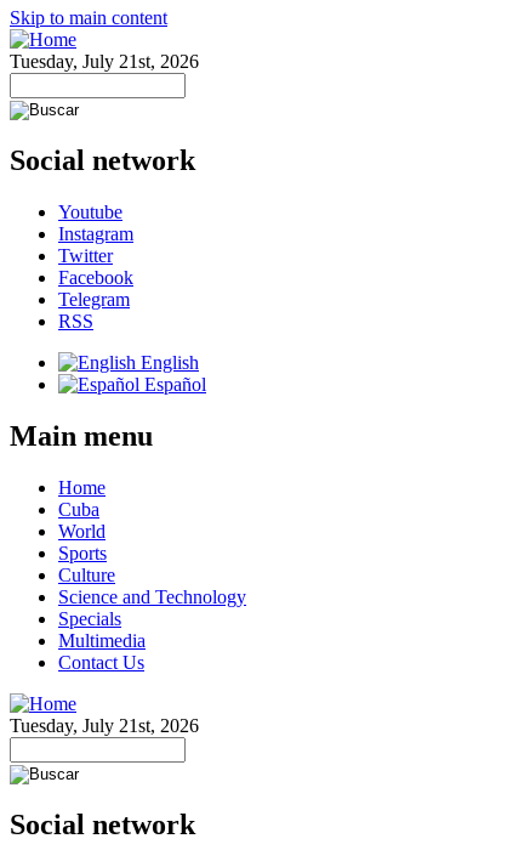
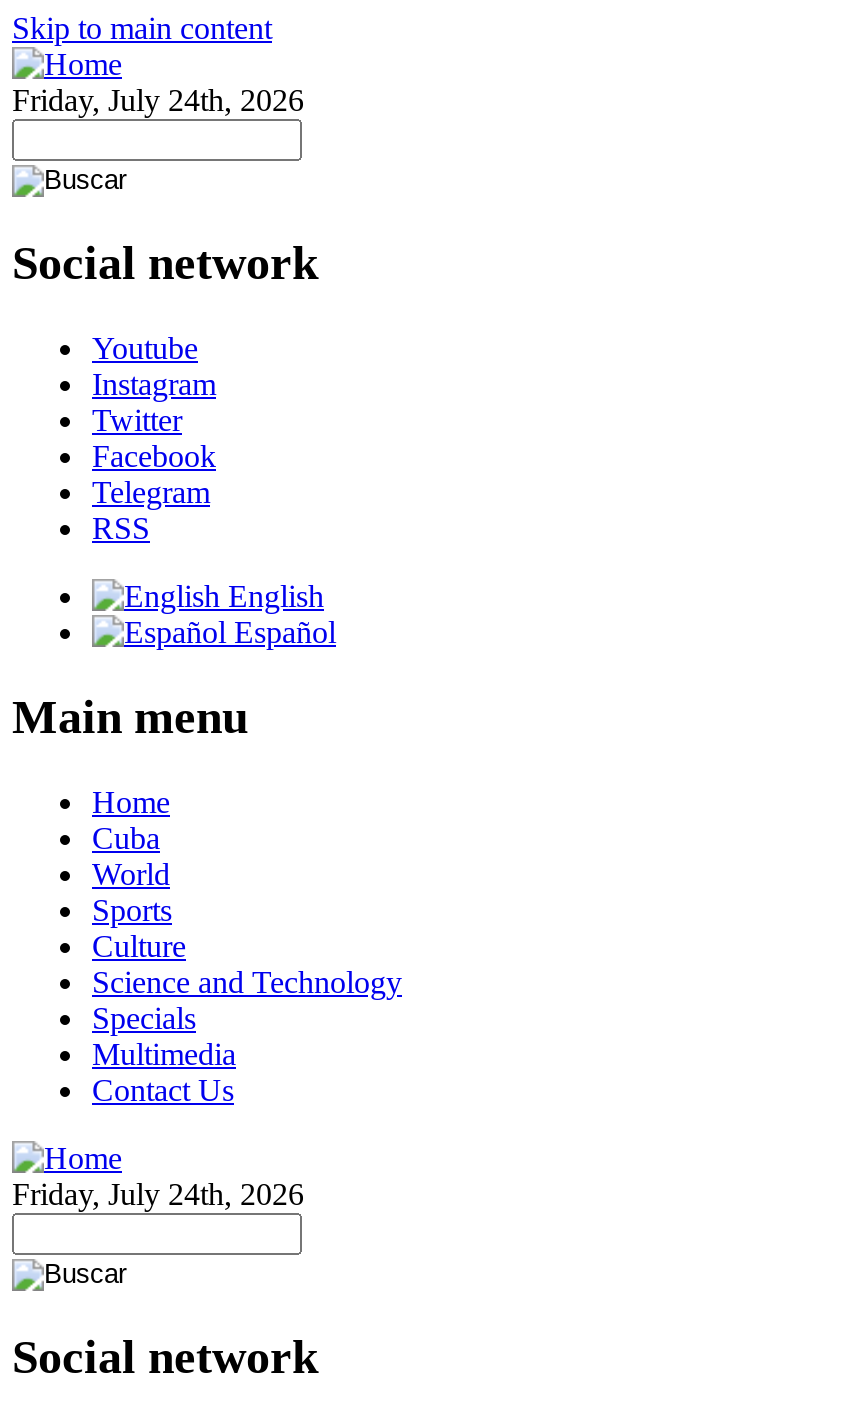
- Tuesday, July 21st, 2026
+ Friday, July 24th, 2026

- Tuesday, July 21st, 2026
+ Friday, July 24th, 2026
